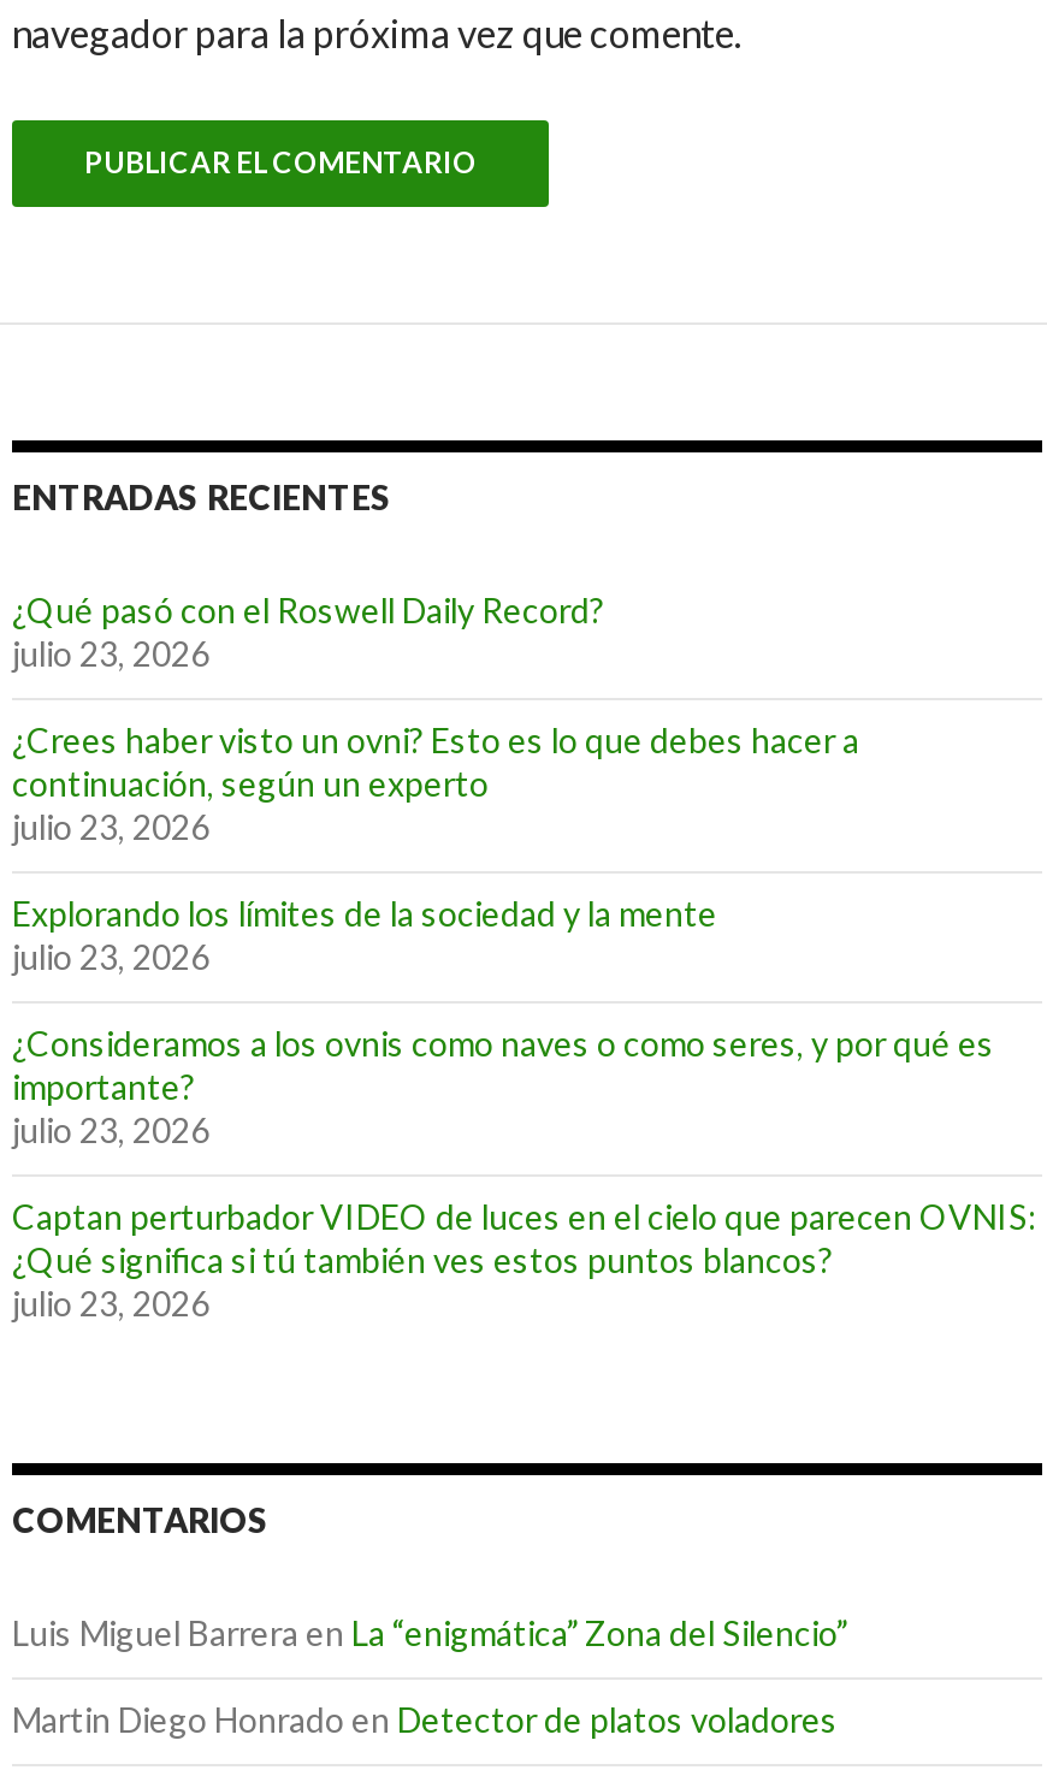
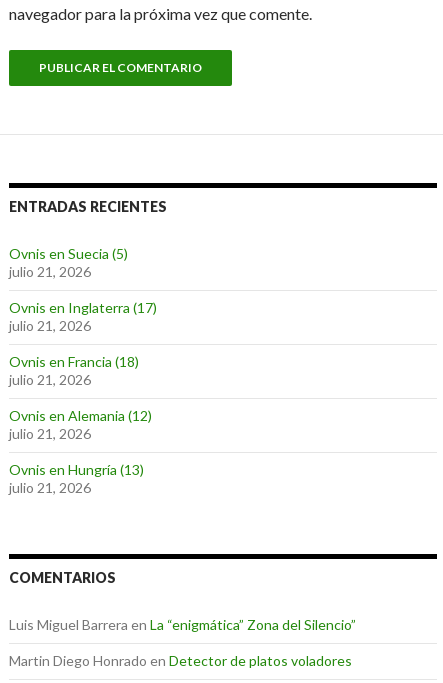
- ¿Qué pasó con el Roswell Daily Record?
- julio 23, 2026
+ Ovnis en Suecia (5)
+ julio 21, 2026

- ¿Crees haber visto un ovni? Esto es lo que debes hacer a
- continuación, según un experto
- julio 23, 2026
+ Ovnis en Inglaterra (17)
+ julio 21, 2026

- Explorando los límites de la sociedad y la mente
- julio 23, 2026
+ Ovnis en Francia (18)
+ julio 21, 2026

- ¿Consideramos a los ovnis como naves o como seres, y por qué es
- importante?
- julio 23, 2026
+ Ovnis en Alemania (12)
+ julio 21, 2026

- Captan perturbador VIDEO de luces en el cielo que parecen OVNIS:
- ¿Qué significa si tú también ves estos puntos blancos?
- julio 23, 2026
+ Ovnis en Hungría (13)
+ julio 21, 2026
